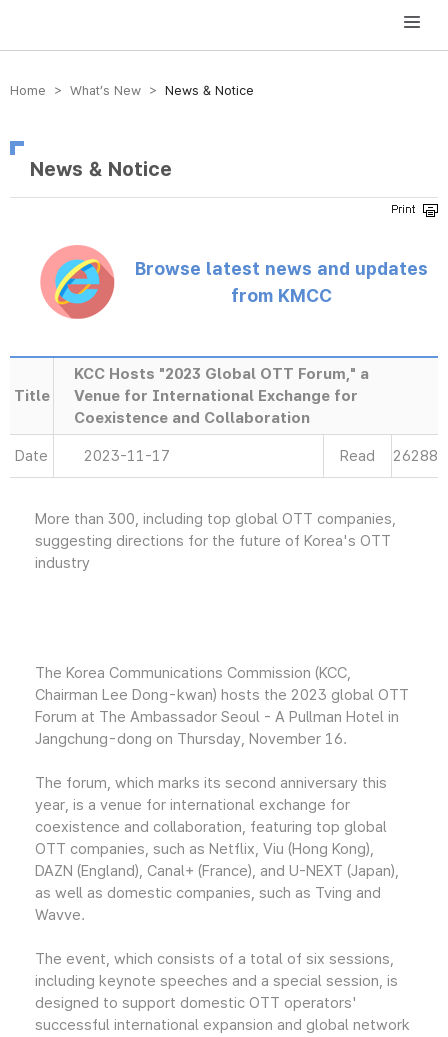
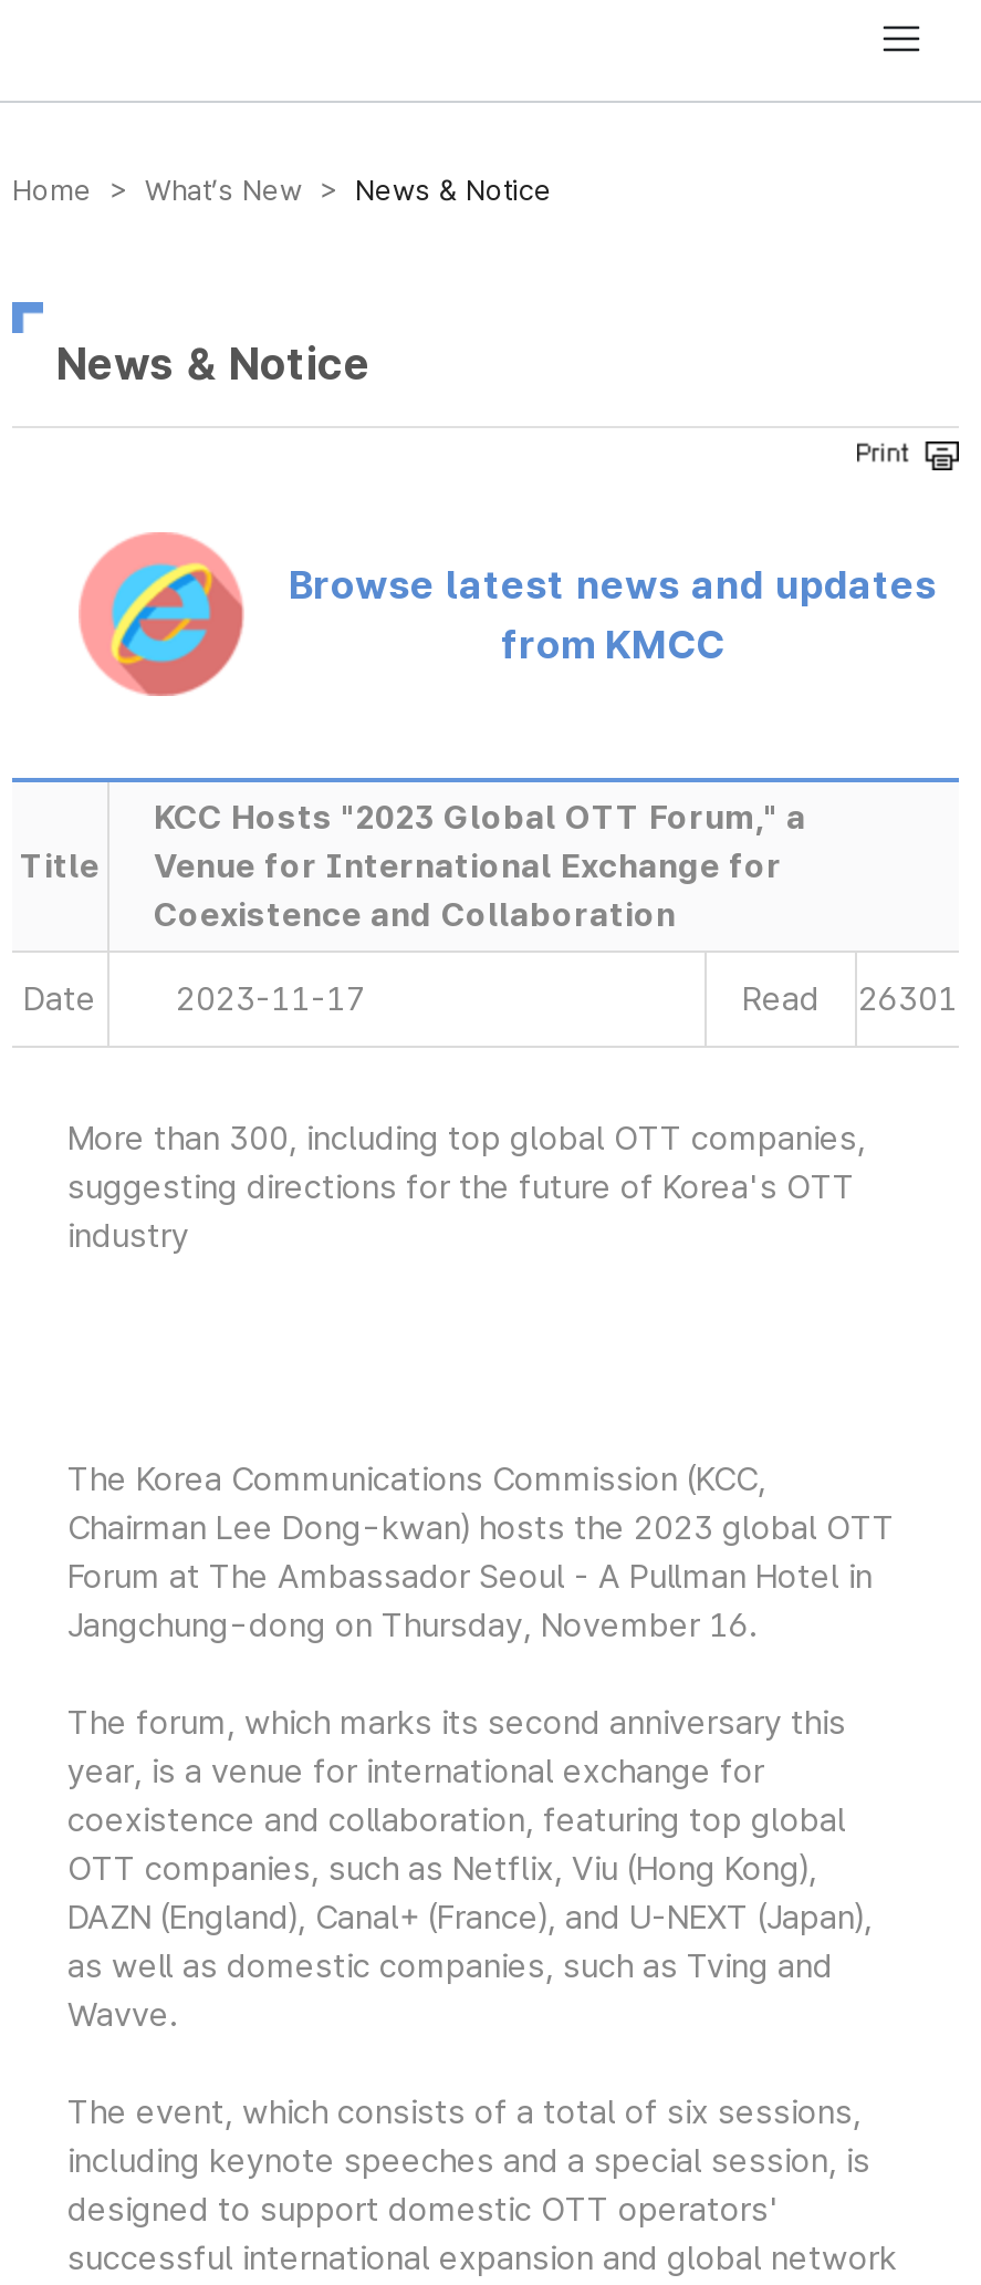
- Read 26288
+ Read 26301
